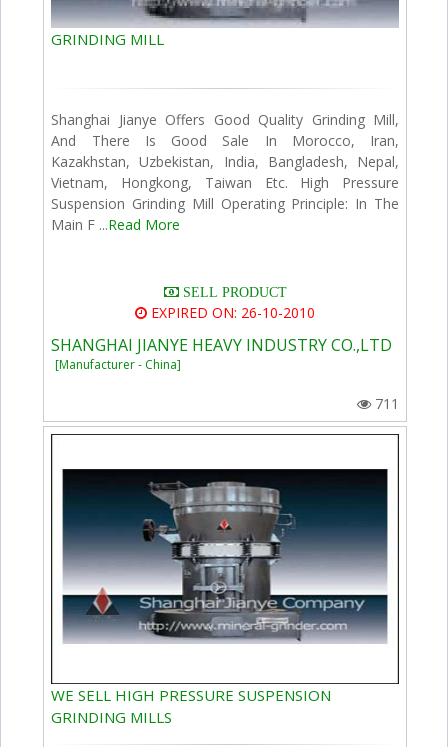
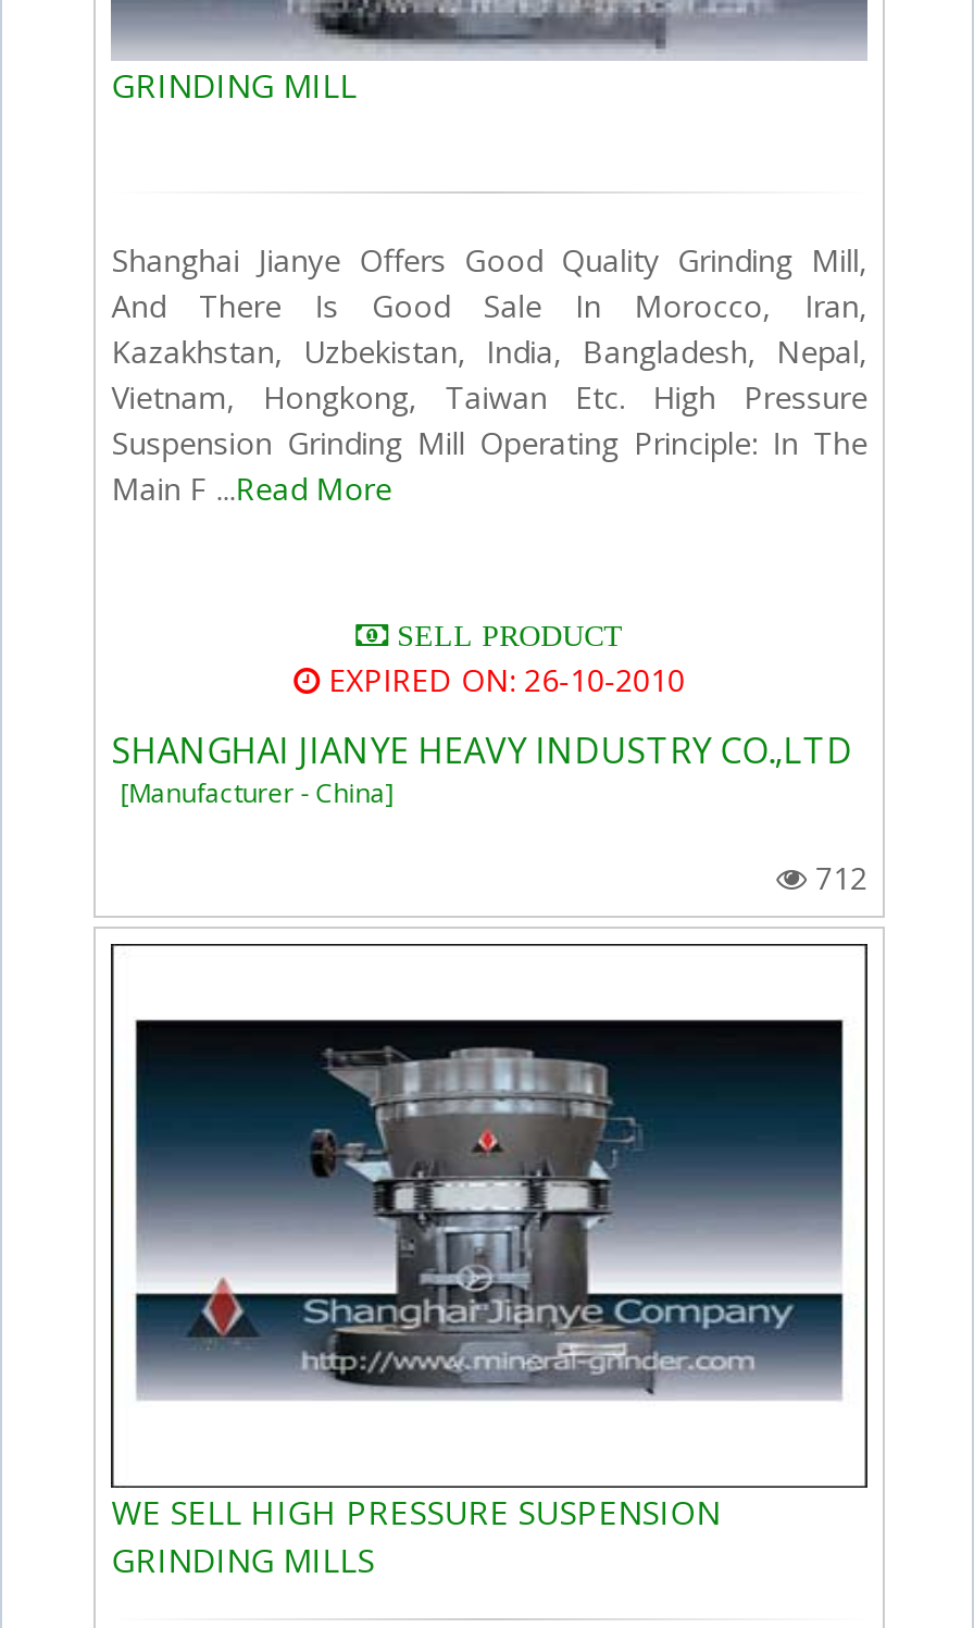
- 711
+ 712
